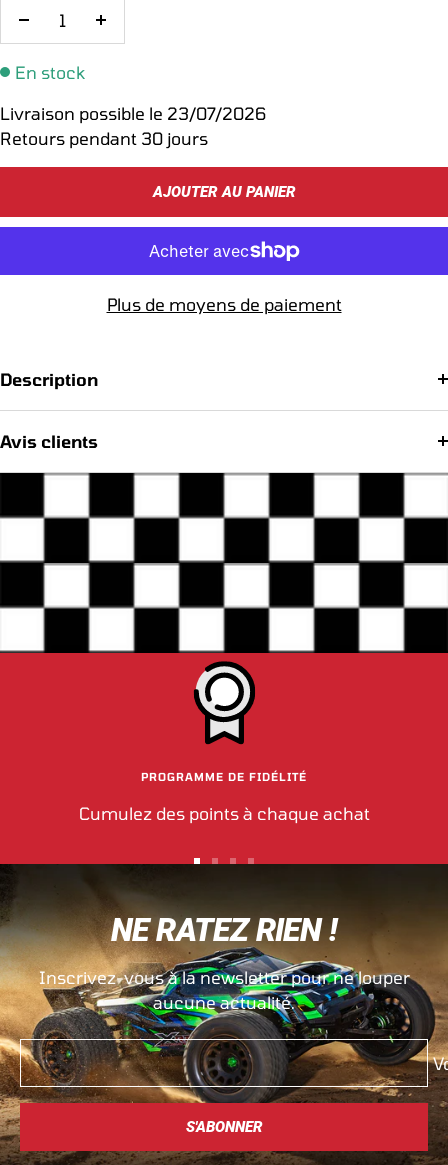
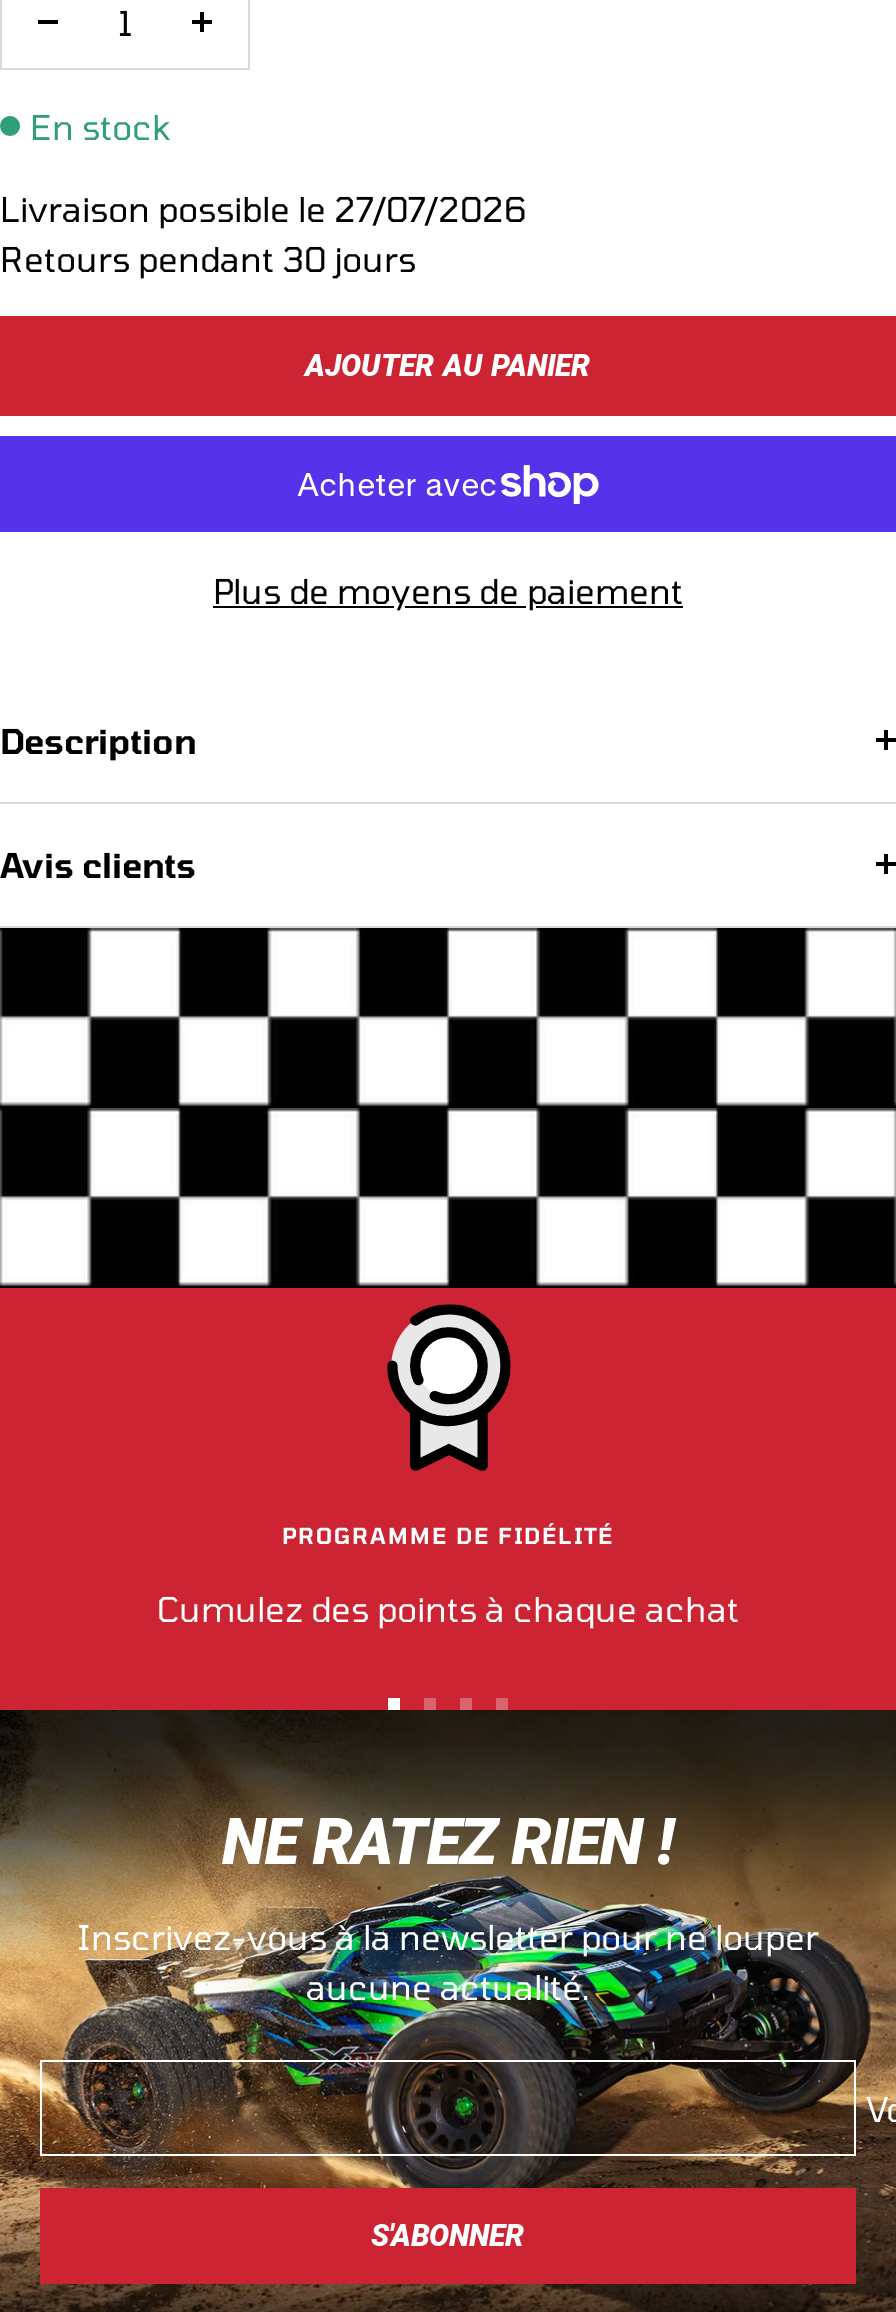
- Livraison possible le 23/07/2026
+ Livraison possible le 27/07/2026
